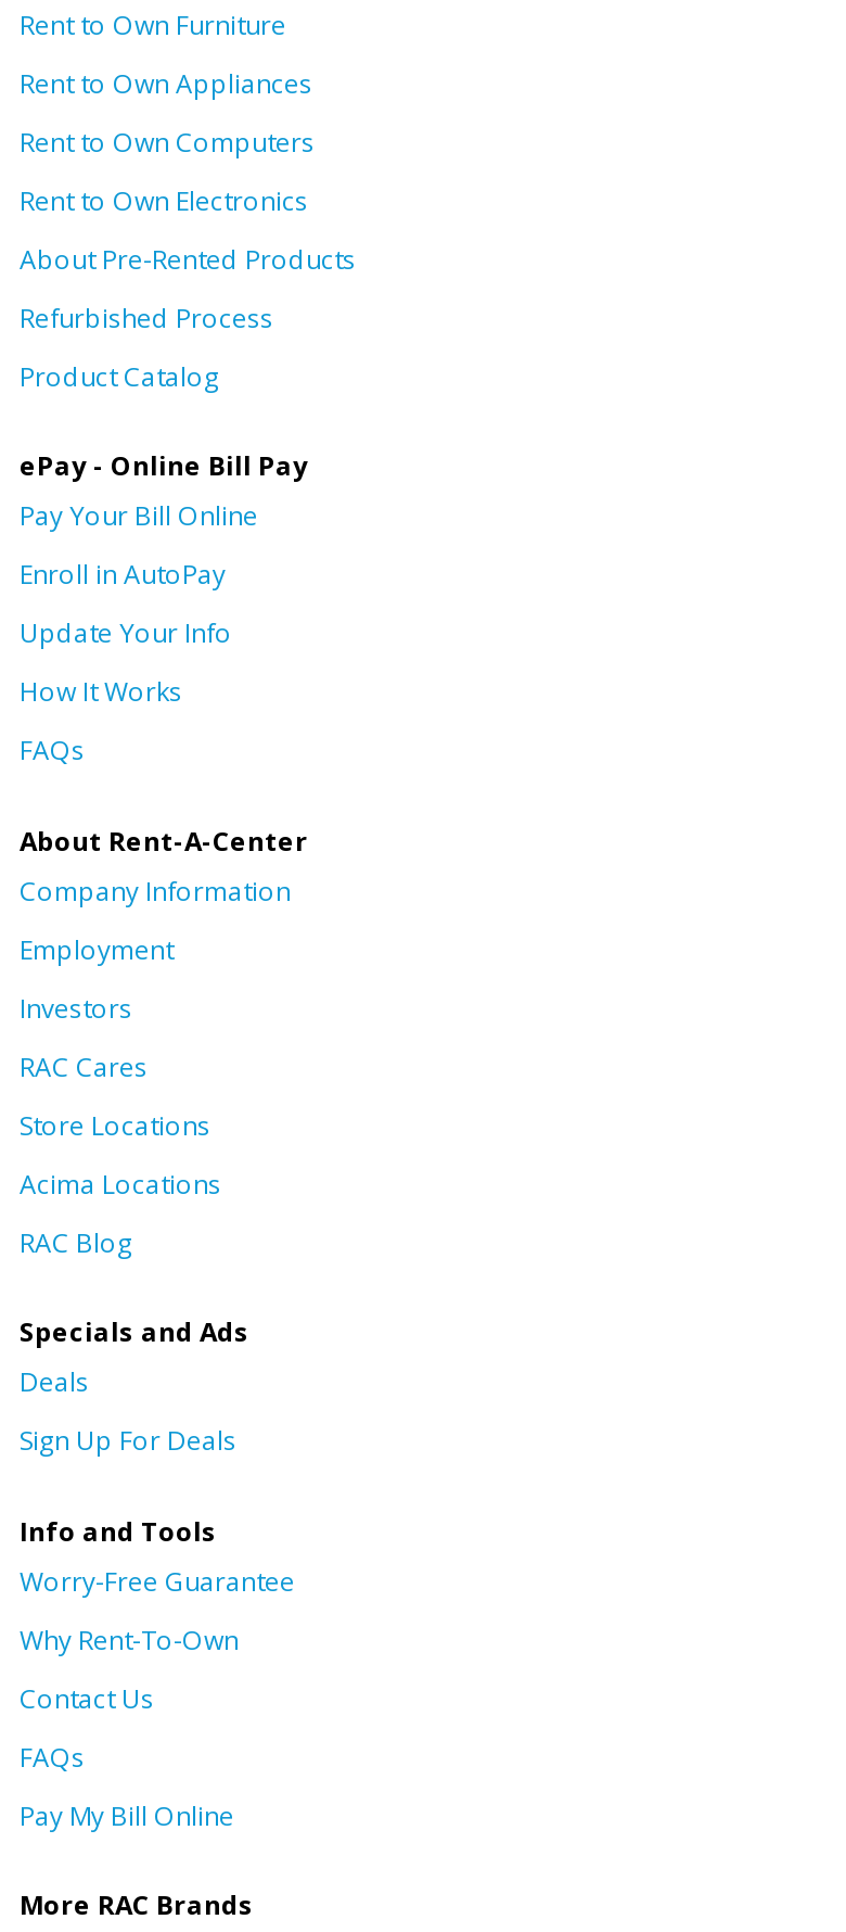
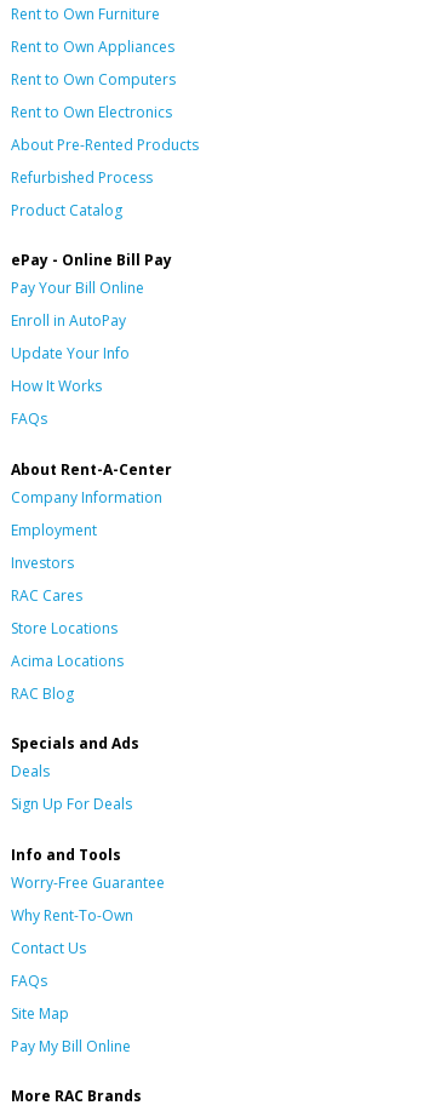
+ Site Map
